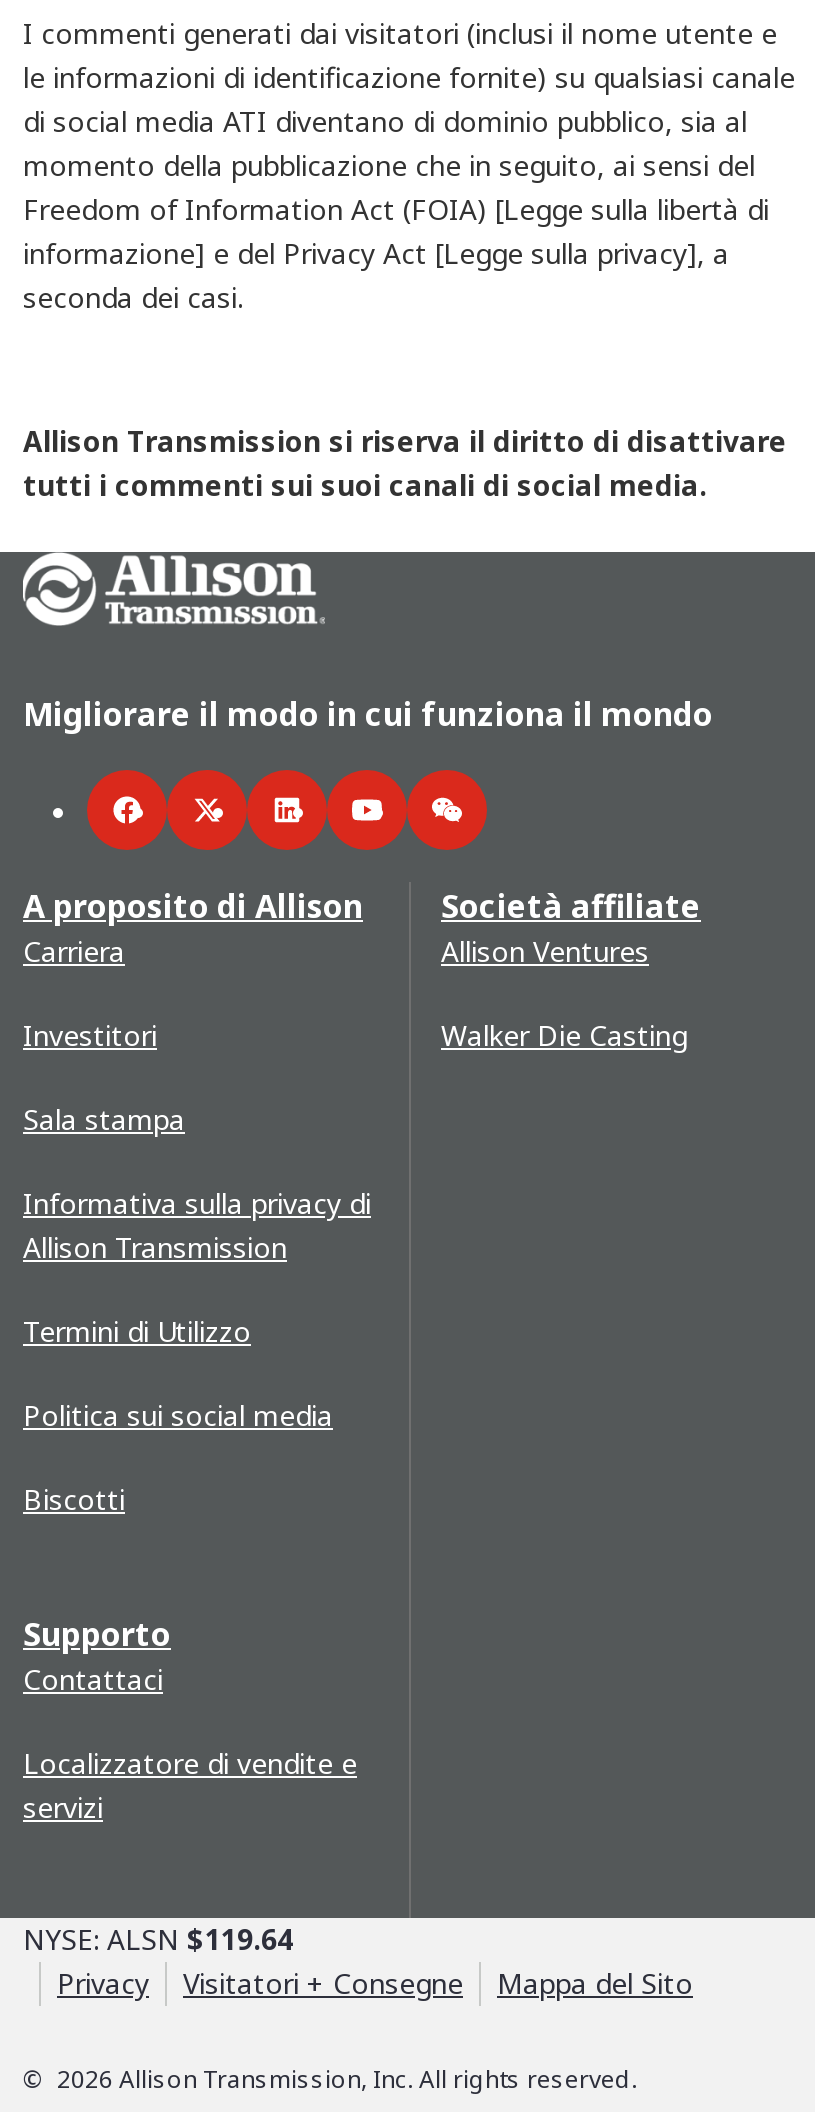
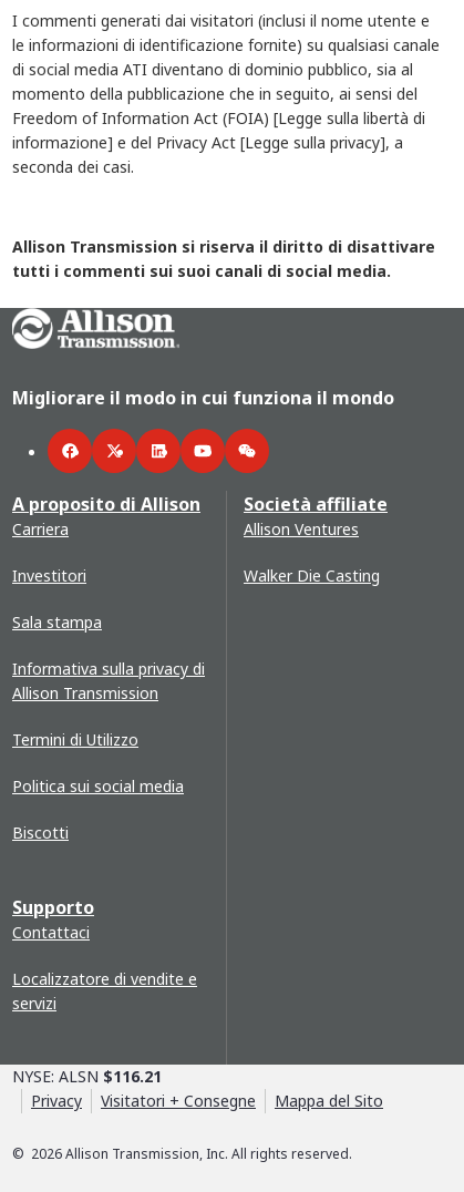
- NYSE: ALSN $119.64
+ NYSE: ALSN $116.21
